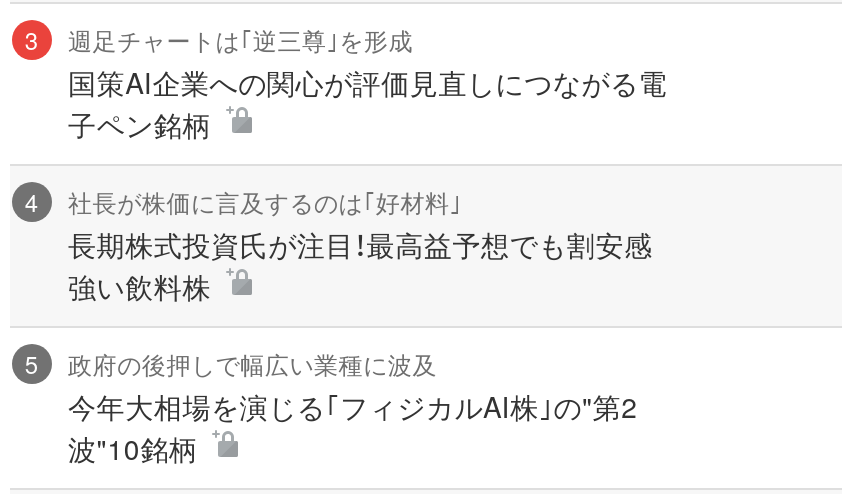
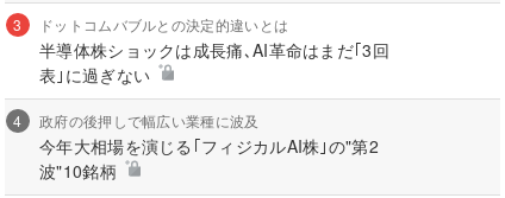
- 週足チャートは｢逆三尊｣を形成
- 国策AI企業への関心が評価見直しにつながる電
- 子ペン銘柄
+ ドットコムバブルとの決定的違いとは
+ 半導体株ショックは成長痛､AI革命はまだ｢3回
+ 表｣に過ぎない

- 社長が株価に言及するのは｢好材料｣
- 長期株式投資氏が注目！最高益予想でも割安感
- 強い飲料株
- 5
